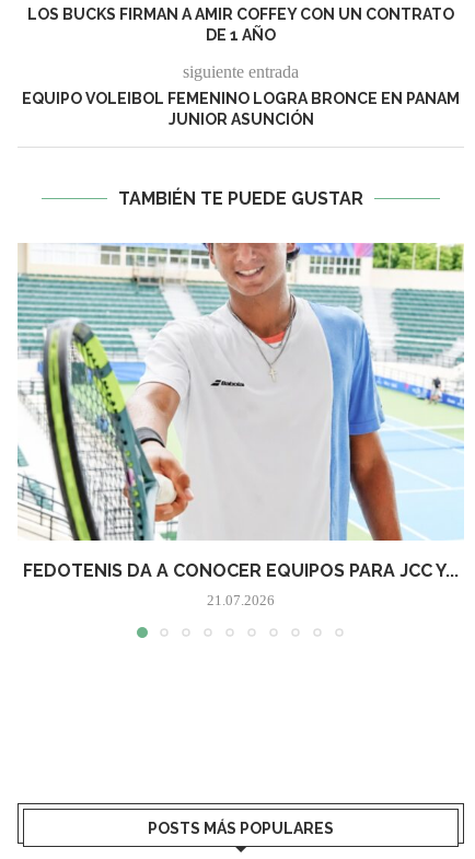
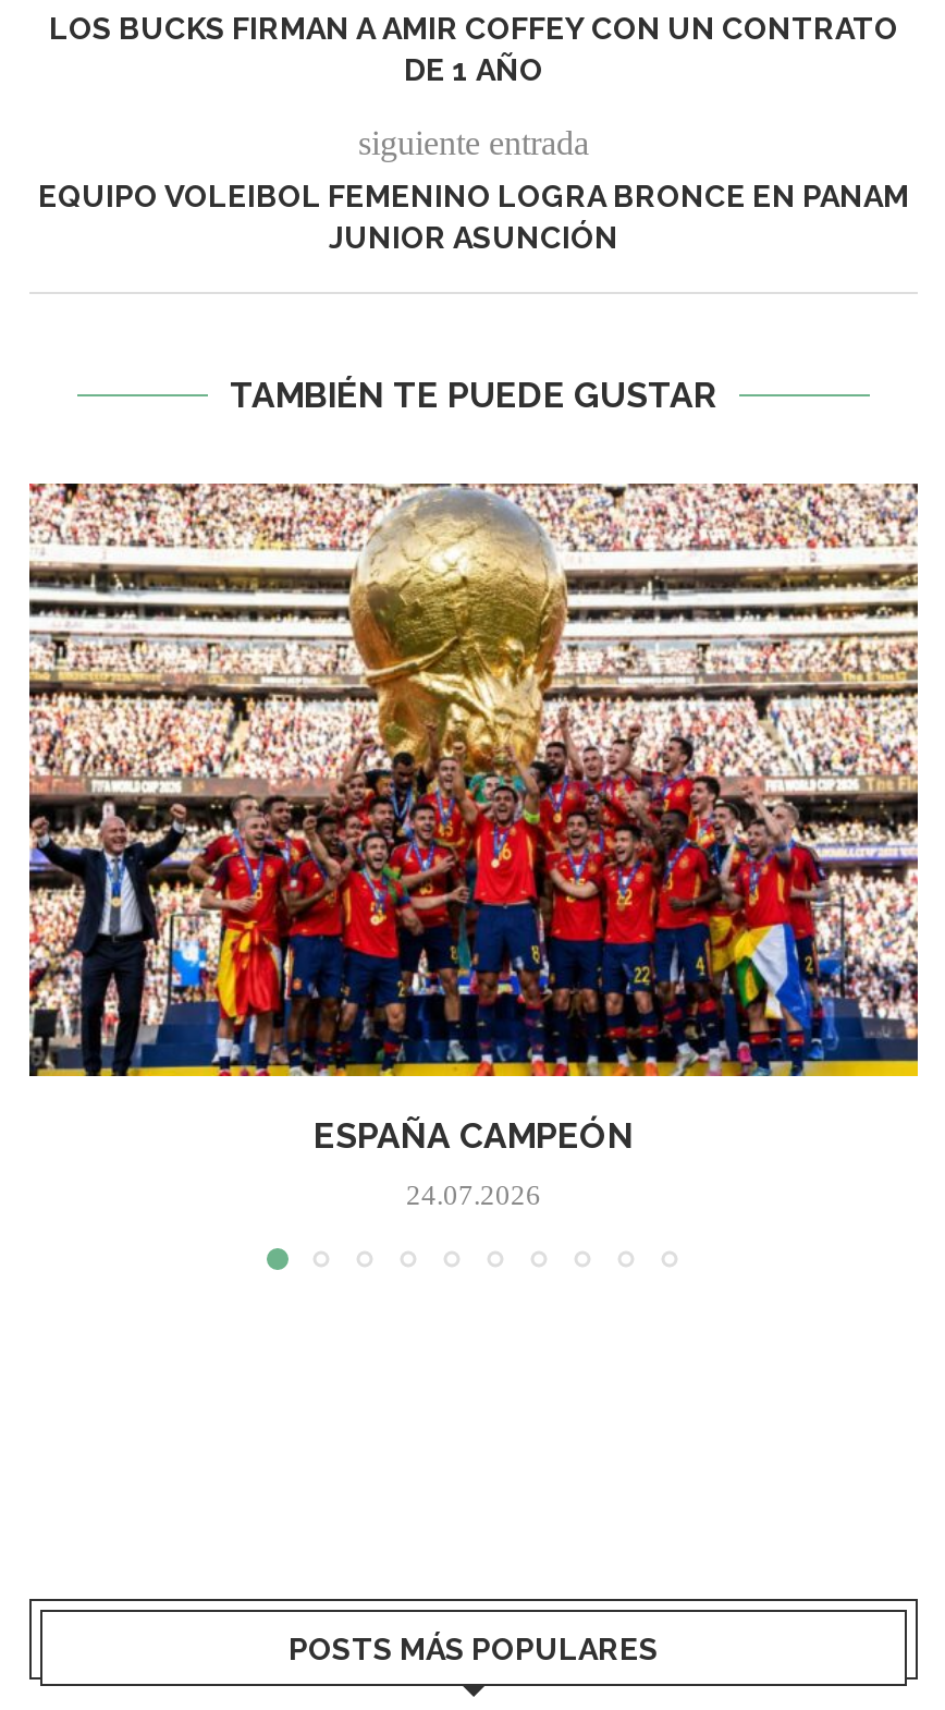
- [image]
- FEDOTENIS DA A CONOCER EQUIPOS PARA JCC Y...
+ [image]
+ ESPAÑA CAMPEÓN

- 21.07.2026
+ 24.07.2026
